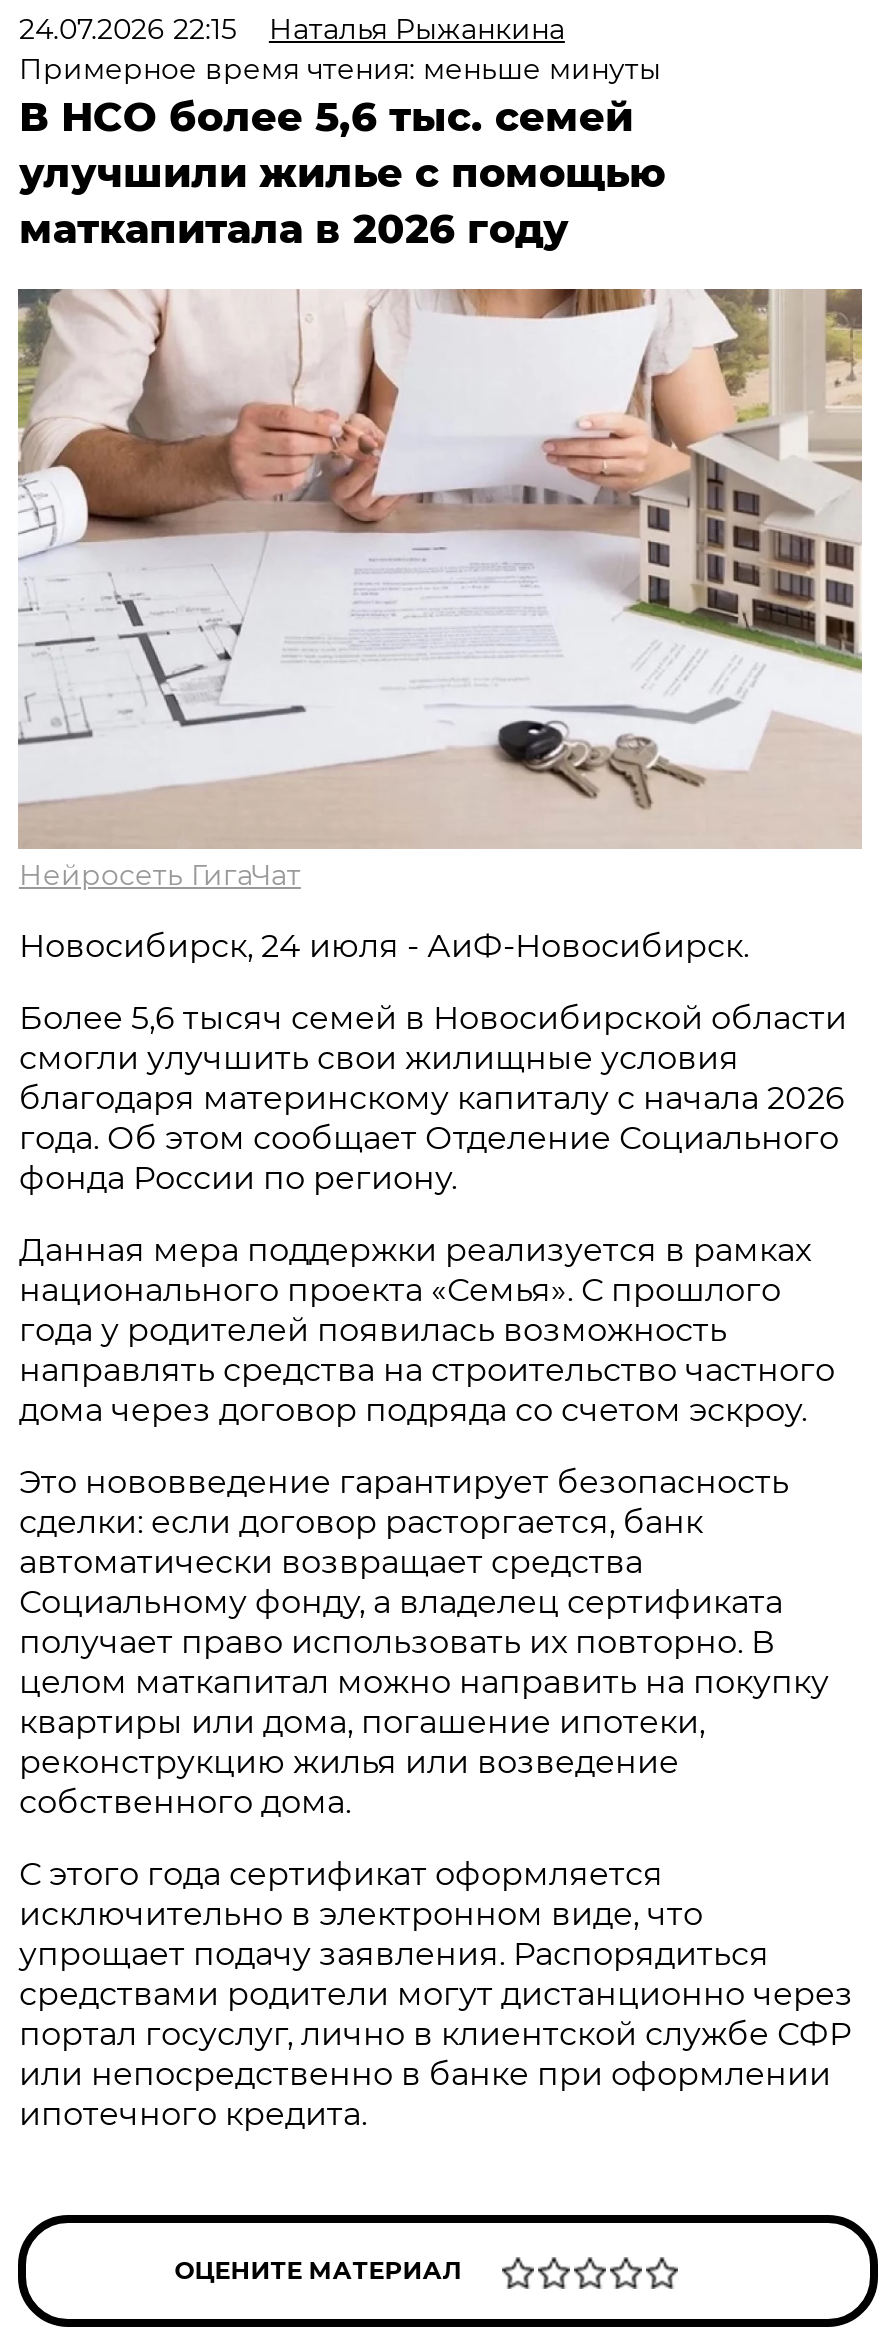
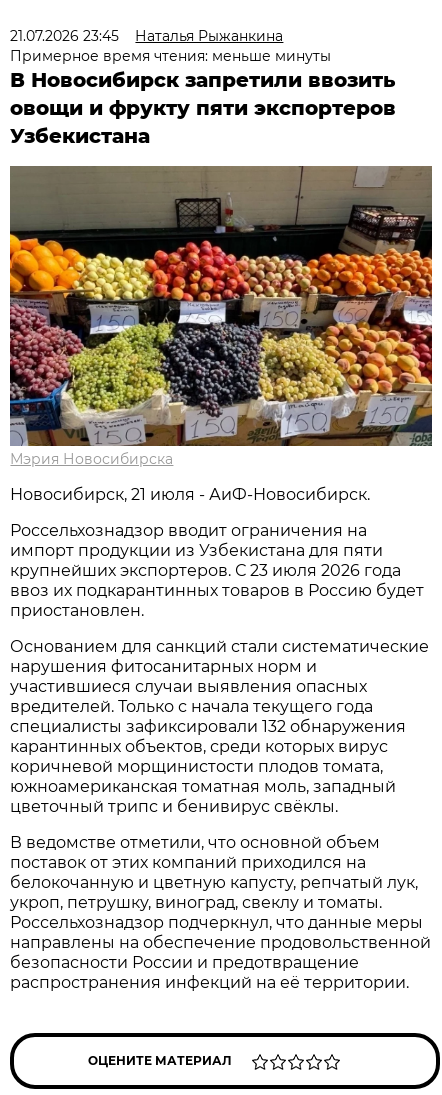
- 24.07.2026 22:15 Наталья Рыжанкина
+ 21.07.2026 23:45 Наталья Рыжанкина

- В НСО более 5,6 тыс. семей
- улучшили жилье с помощью
- маткапитала в 2026 году
+ В Новосибирск запретили ввозить
+ овощи и фрукту пяти экспортеров
+ Узбекистана

- [image]
- Нейросеть ГигаЧат
- Новосибирск, 24 июля - АиФ-Новосибирск.
- Более 5,6 тысяч семей в Новосибирской области
- смогли улучшить свои жилищные условия
- благодаря материнскому капиталу с начала 2026
- года. Об этом сообщает Отделение Социального
- фонда России по региону.
- Данная мера поддержки реализуется в рамках
- национального проекта «Семья». С прошлого
- года у родителей появилась возможность
- направлять средства на строительство частного
- дома через договор подряда со счетом эскроу.
- Это нововведение гарантирует безопасность
- сделки: если договор расторгается, банк
- автоматически возвращает средства
- Социальному фонду, а владелец сертификата
- получает право использовать их повторно. В
- целом маткапитал можно направить на покупку
- квартиры или дома, погашение ипотеки,
- реконструкцию жилья или возведение
- собственного дома.
- С этого года сертификат оформляется
- исключительно в электронном виде, что
- упрощает подачу заявления. Распорядиться
- средствами родители могут дистанционно через
- портал госуслуг, лично в клиентской службе СФР
- или непосредственно в банке при оформлении
- ипотечного кредита.
+ [image]
+ Мэрия Новосибирска
+ Новосибирск, 21 июля - АиФ-Новосибирск.
+ Россельхознадзор вводит ограничения на
+ импорт продукции из Узбекистана для пяти
+ крупнейших экспортеров. С 23 июля 2026 года
+ ввоз их подкарантинных товаров в Россию будет
+ приостановлен.
+ Основанием для санкций стали систематические
+ нарушения фитосанитарных норм и
+ участившиеся случаи выявления опасных
+ вредителей. Только с начала текущего года
+ специалисты зафиксировали 132 обнаружения
+ карантинных объектов, среди которых вирус
+ коричневой морщинистости плодов томата,
+ южноамериканская томатная моль, западный
+ цветочный трипс и бенивирус свёклы.
+ В ведомстве отметили, что основной объем
+ поставок от этих компаний приходился на
+ белокочанную и цветную капусту, репчатый лук,
+ укроп, петрушку, виноград, свеклу и томаты.
+ Россельхознадзор подчеркнул, что данные меры
+ направлены на обеспечение продовольственной
+ безопасности России и предотвращение
+ распространения инфекций на её территории.
